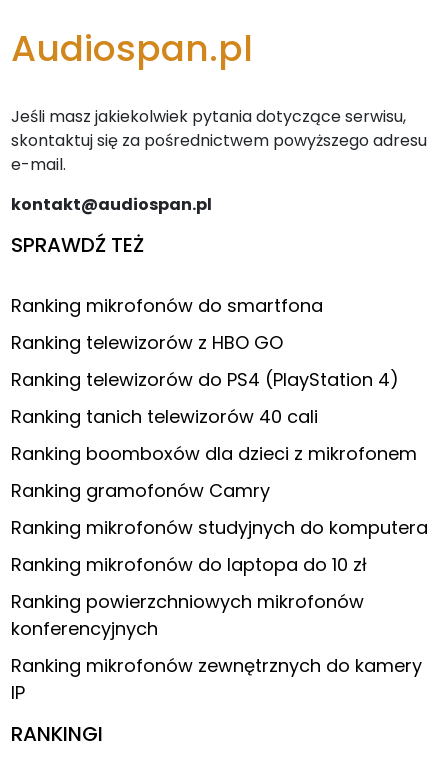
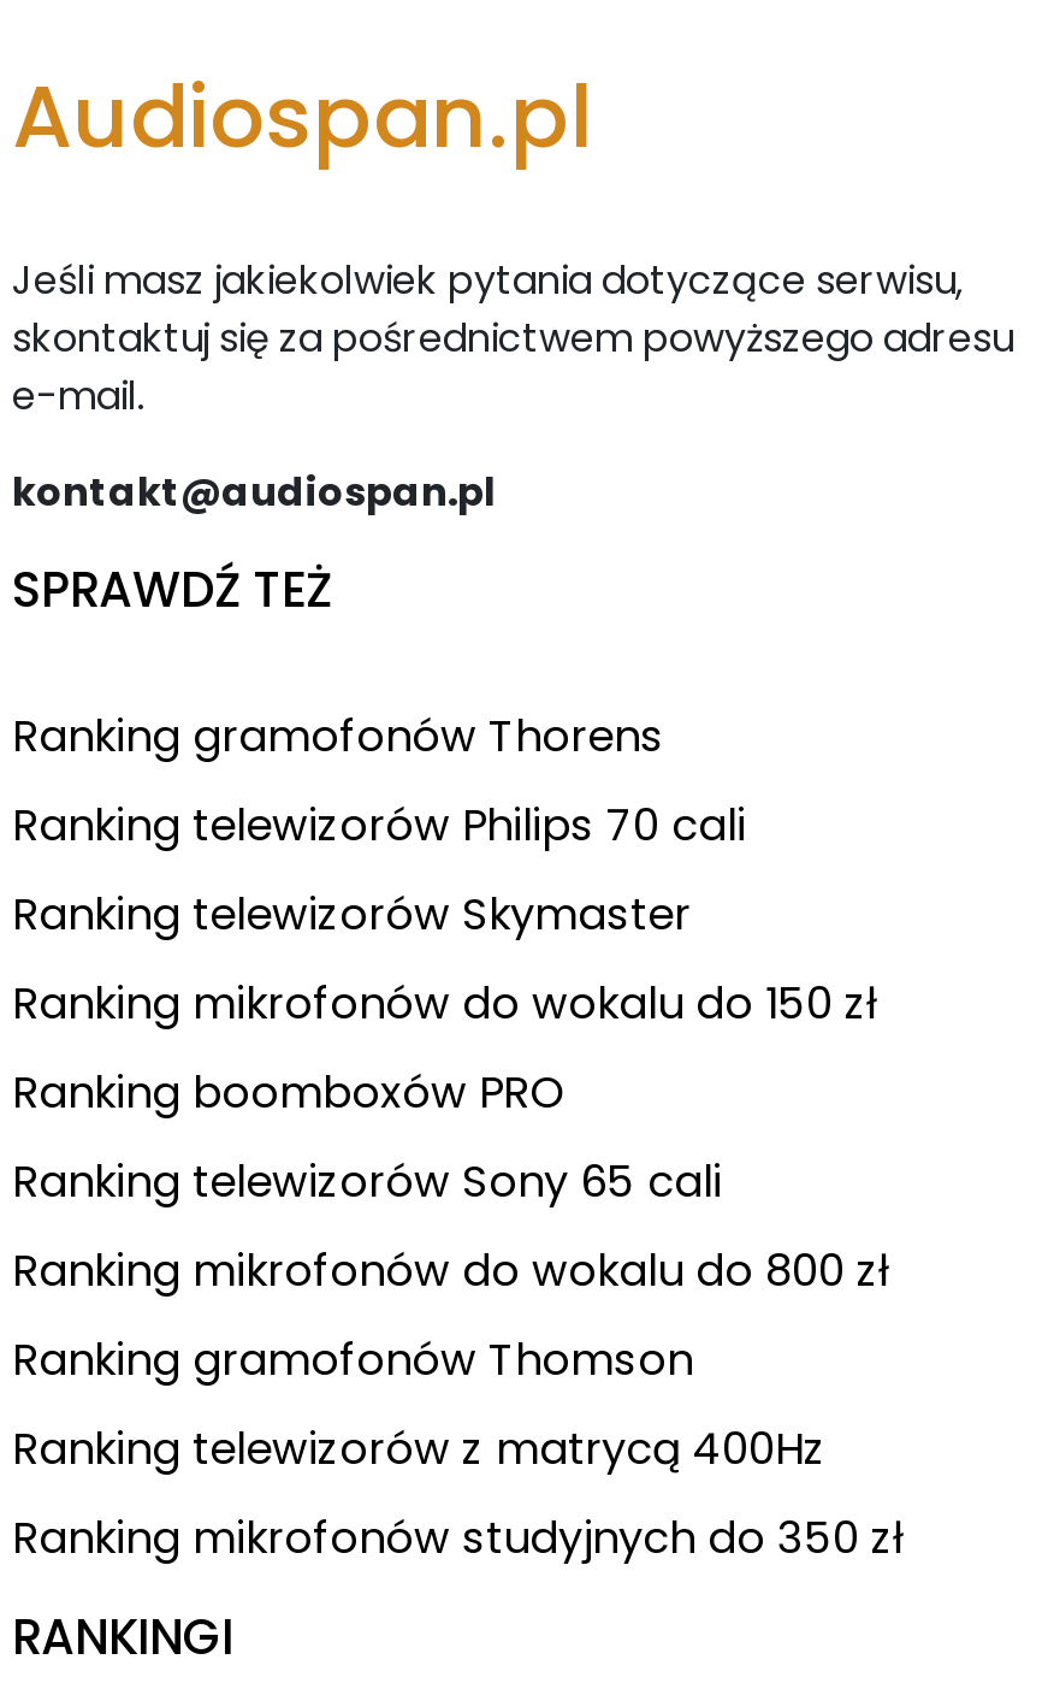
- Ranking mikrofonów do smartfona
+ Ranking gramofonów Thorens

- Ranking telewizorów z HBO GO
+ Ranking telewizorów Philips 70 cali

- Ranking telewizorów do PS4 (PlayStation 4)
+ Ranking telewizorów Skymaster

- Ranking tanich telewizorów 40 cali
+ Ranking mikrofonów do wokalu do 150 zł

- Ranking boomboxów dla dzieci z mikrofonem
+ Ranking boomboxów PRO

- Ranking gramofonów Camry
+ Ranking telewizorów Sony 65 cali

- Ranking mikrofonów studyjnych do komputera
+ Ranking mikrofonów do wokalu do 800 zł

- Ranking mikrofonów do laptopa do 10 zł
+ Ranking gramofonów Thomson

- Ranking powierzchniowych mikrofonów
- konferencyjnych
+ Ranking telewizorów z matrycą 400Hz

- Ranking mikrofonów zewnętrznych do kamery
- IP
+ Ranking mikrofonów studyjnych do 350 zł
